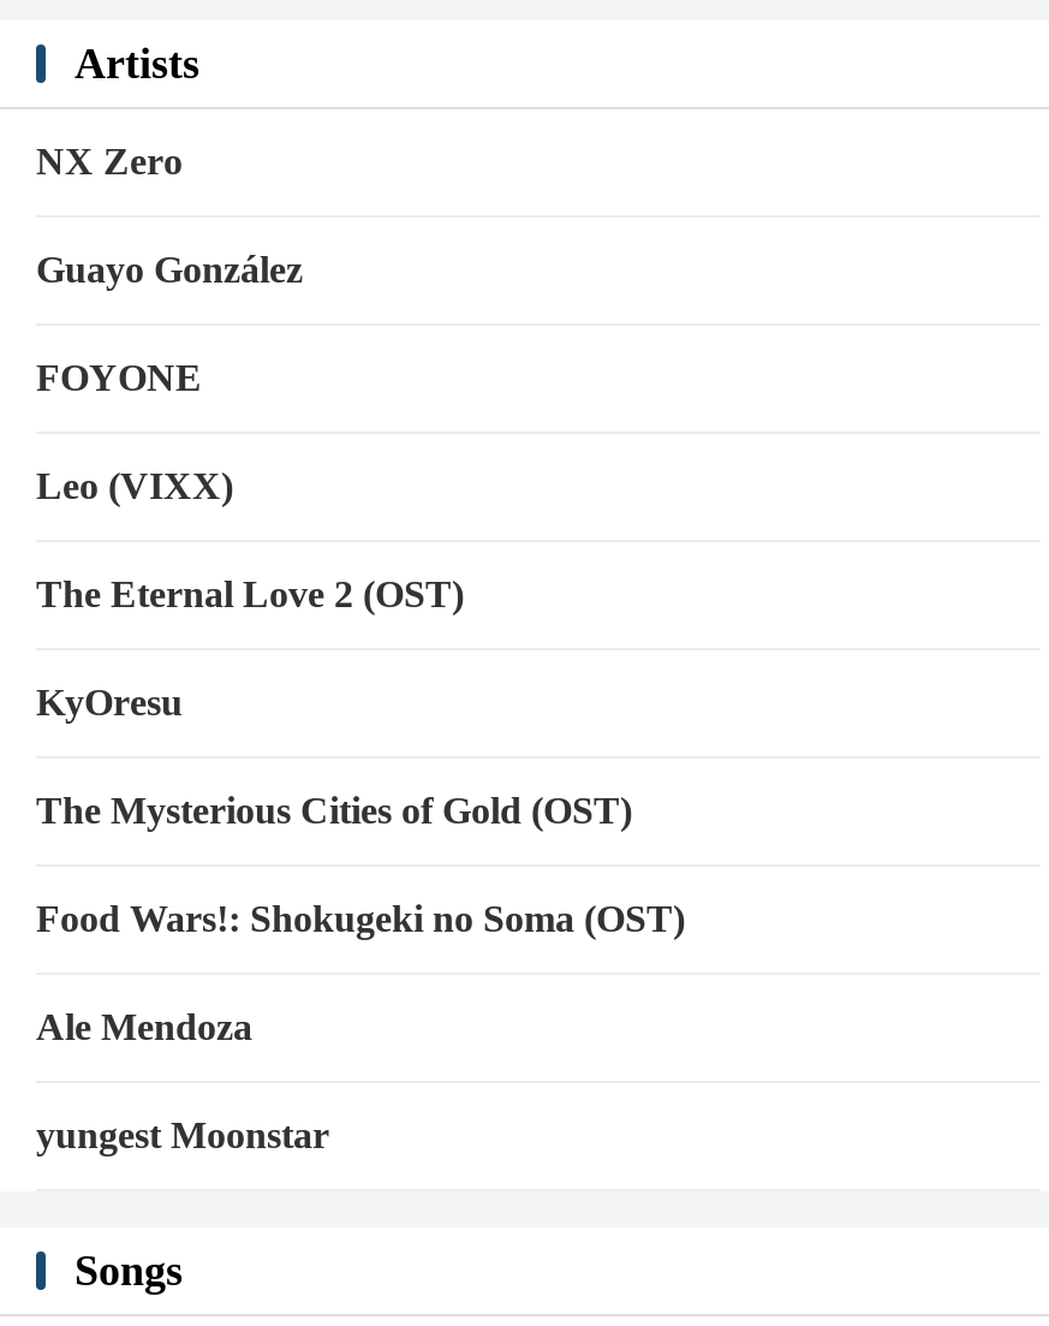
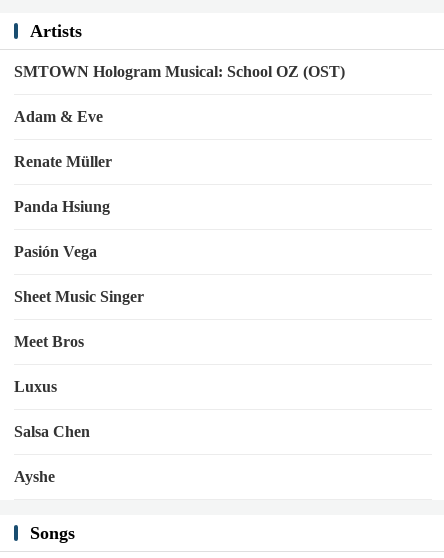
- NX Zero
+ SMTOWN Hologram Musical: School OZ (OST)

- Guayo González
+ Adam & Eve

- FOYONE
+ Renate Müller

- Leo (VIXX)
+ Panda Hsiung

- The Eternal Love 2 (OST)
+ Pasión Vega

- KyOresu
+ Sheet Music Singer

- The Mysterious Cities of Gold (OST)
+ Meet Bros

- Food Wars!: Shokugeki no Soma (OST)
+ Luxus

- Ale Mendoza
+ Salsa Chen

- yungest Moonstar
+ Ayshe
